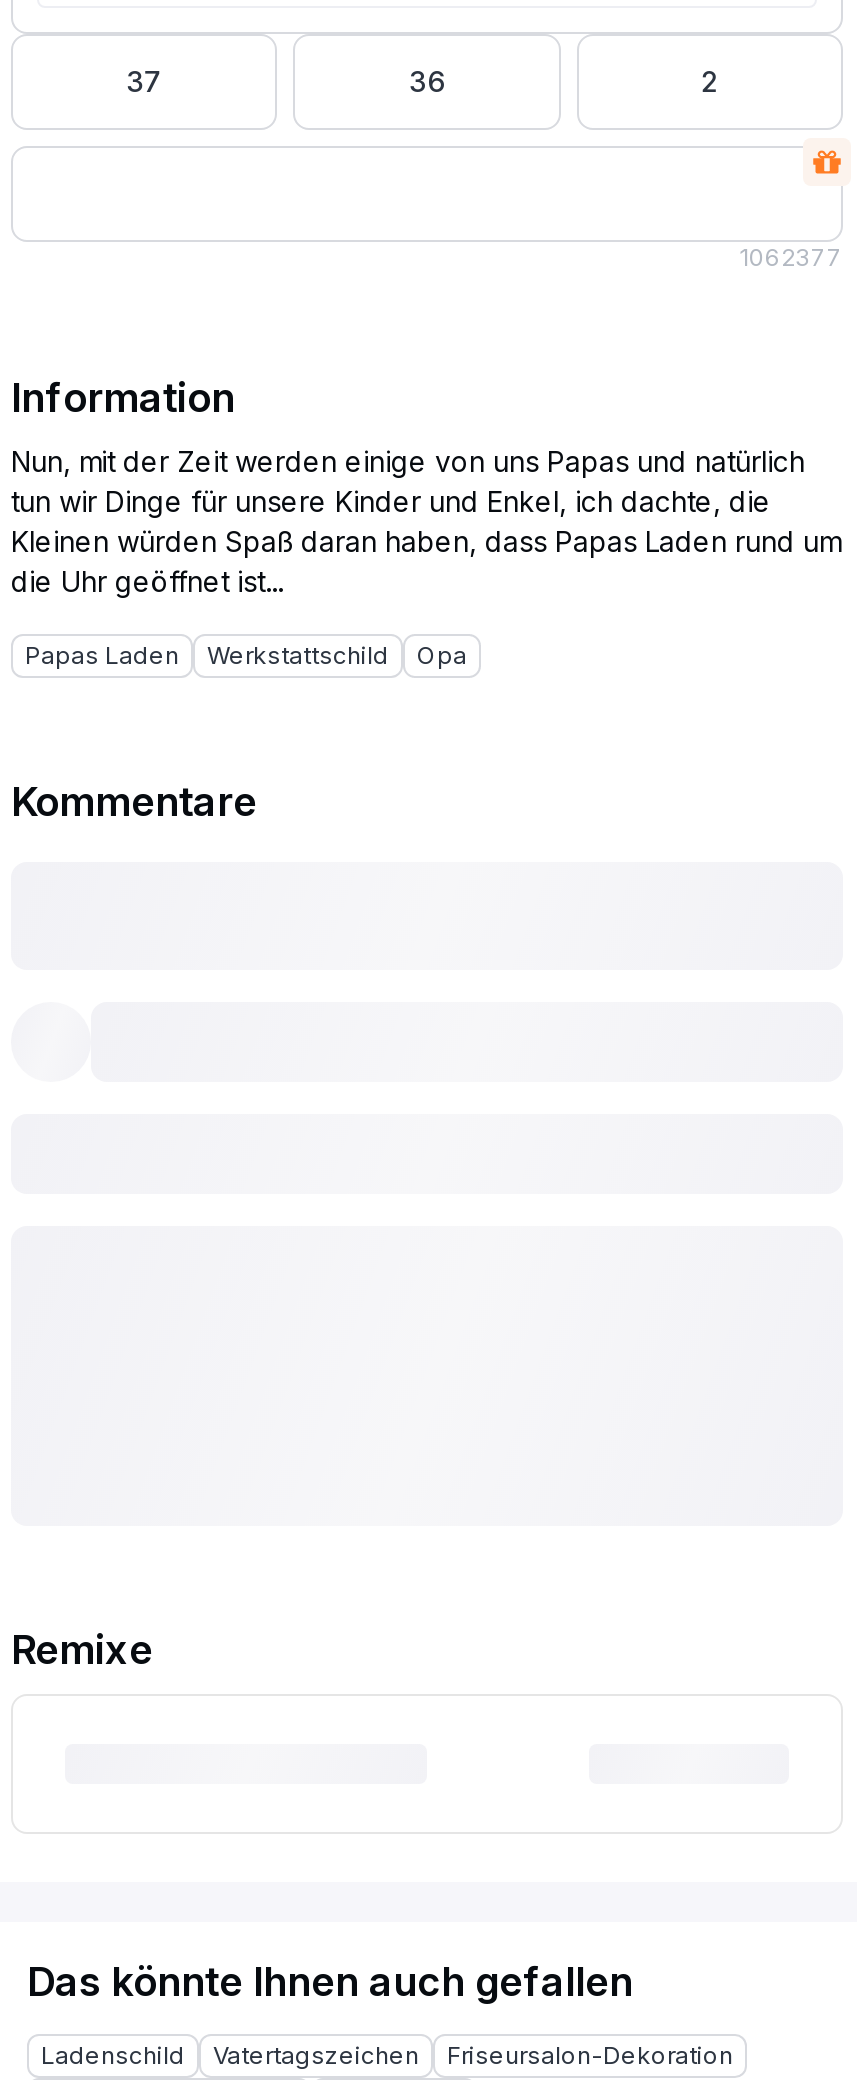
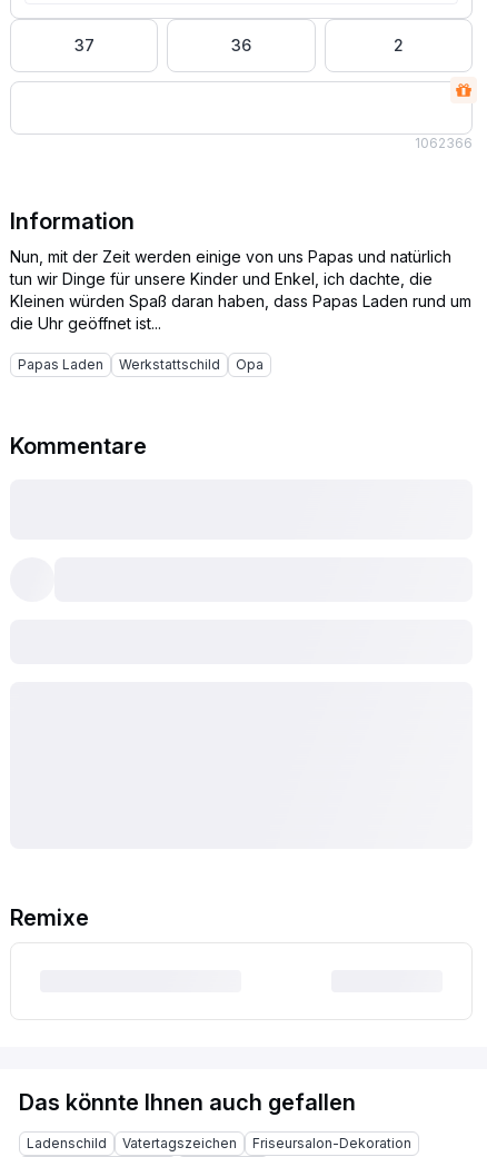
- 1062377
+ 1062366
